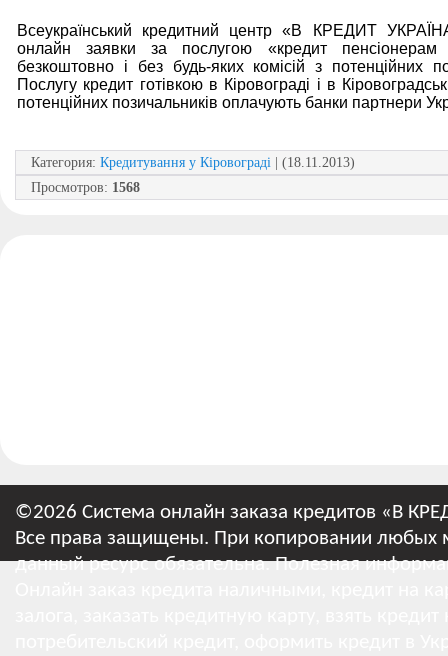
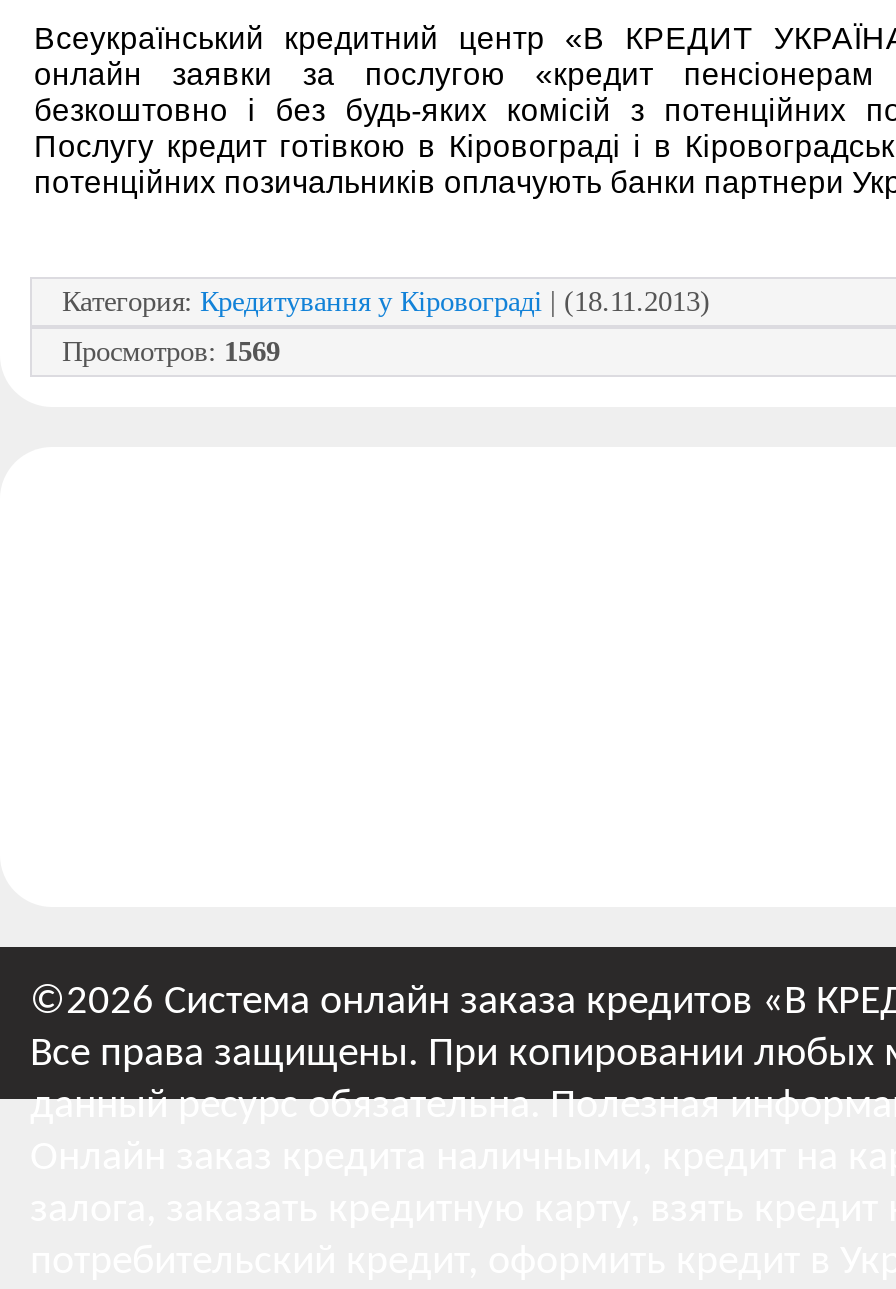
- Просмотров: 1568
+ Просмотров: 1569
